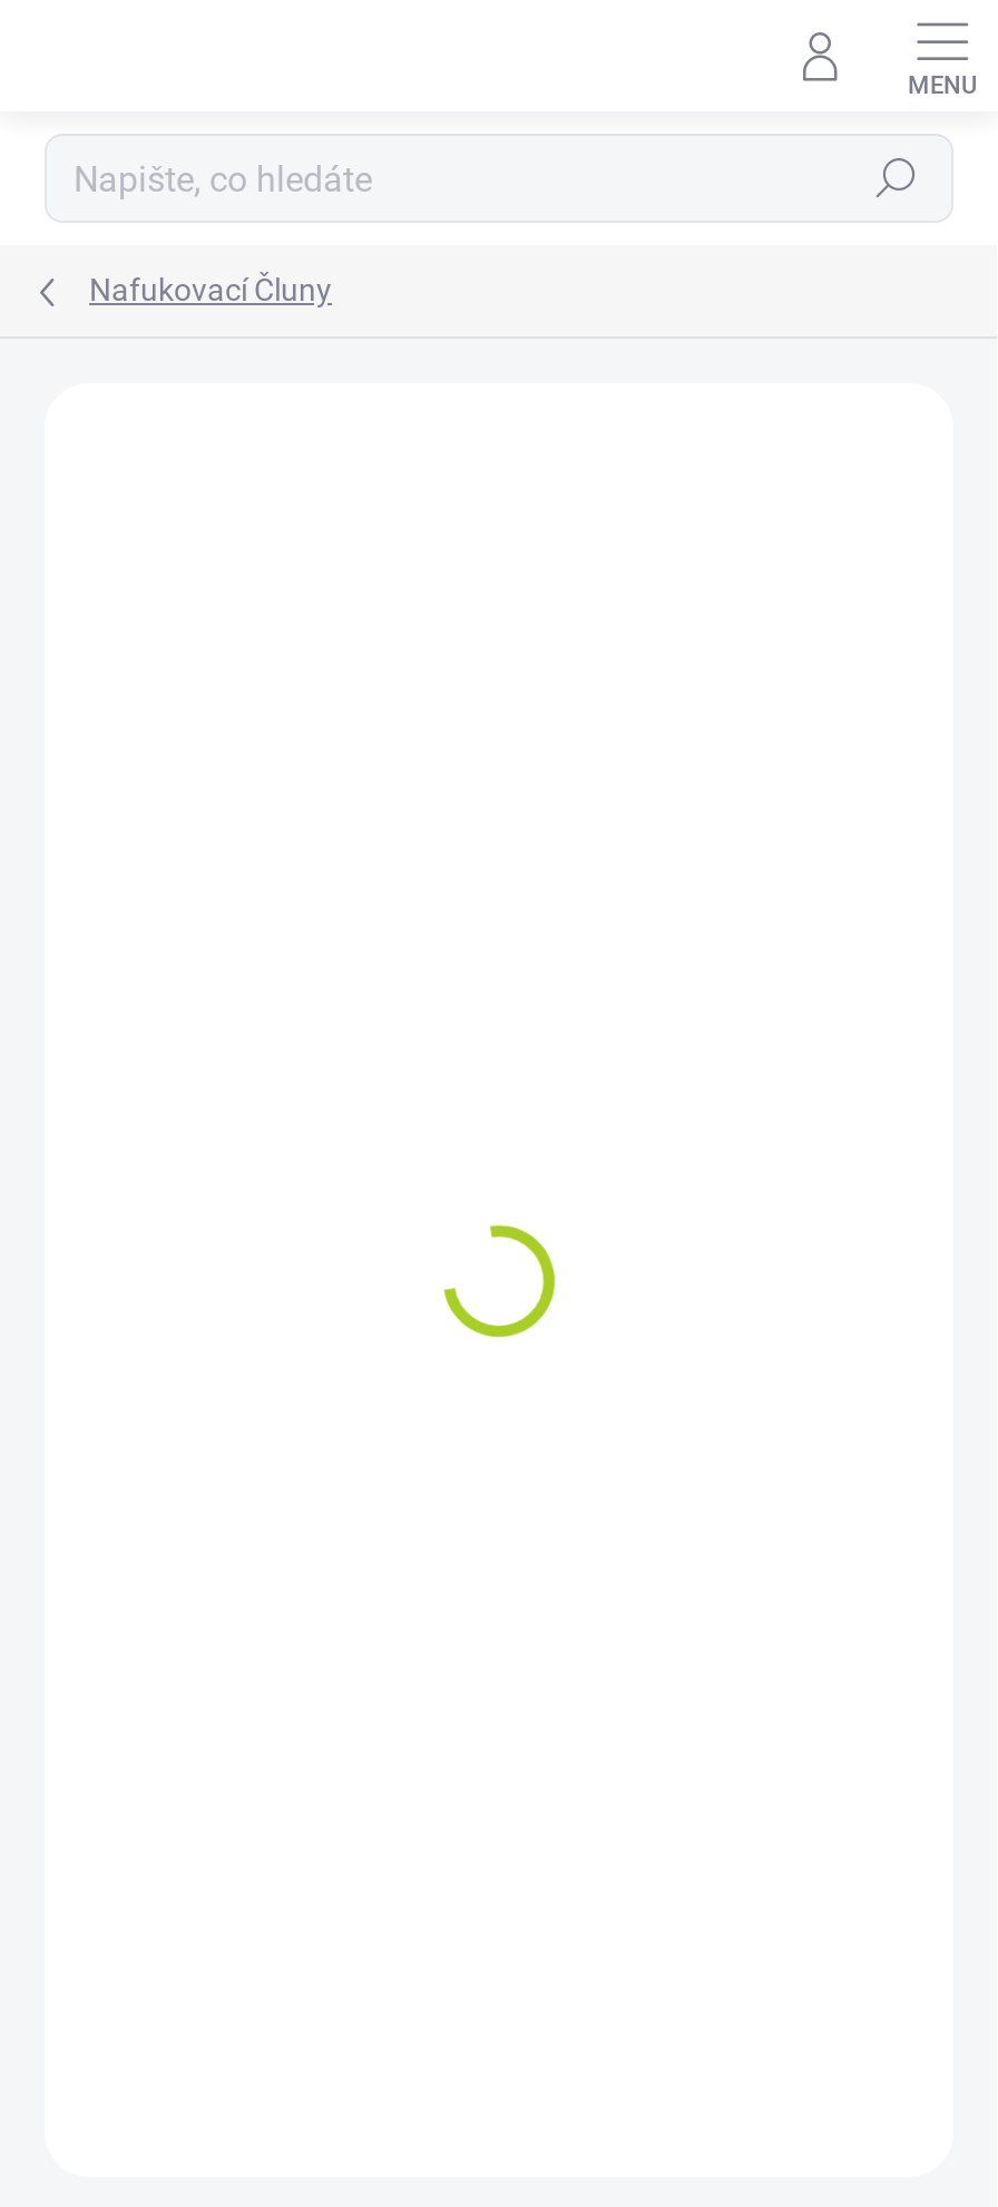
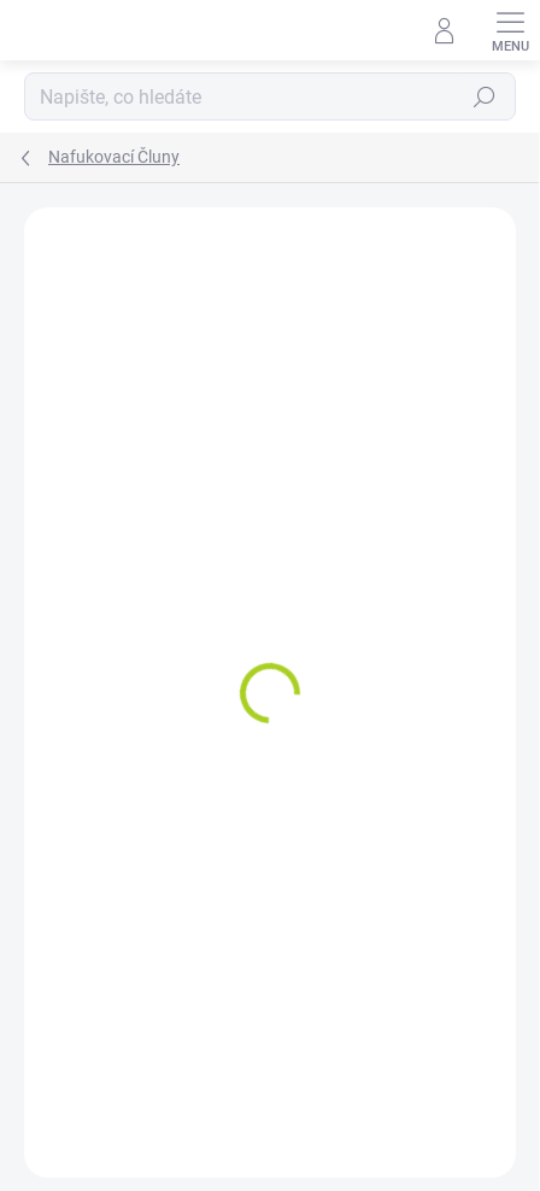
- [image]
+ [image]
